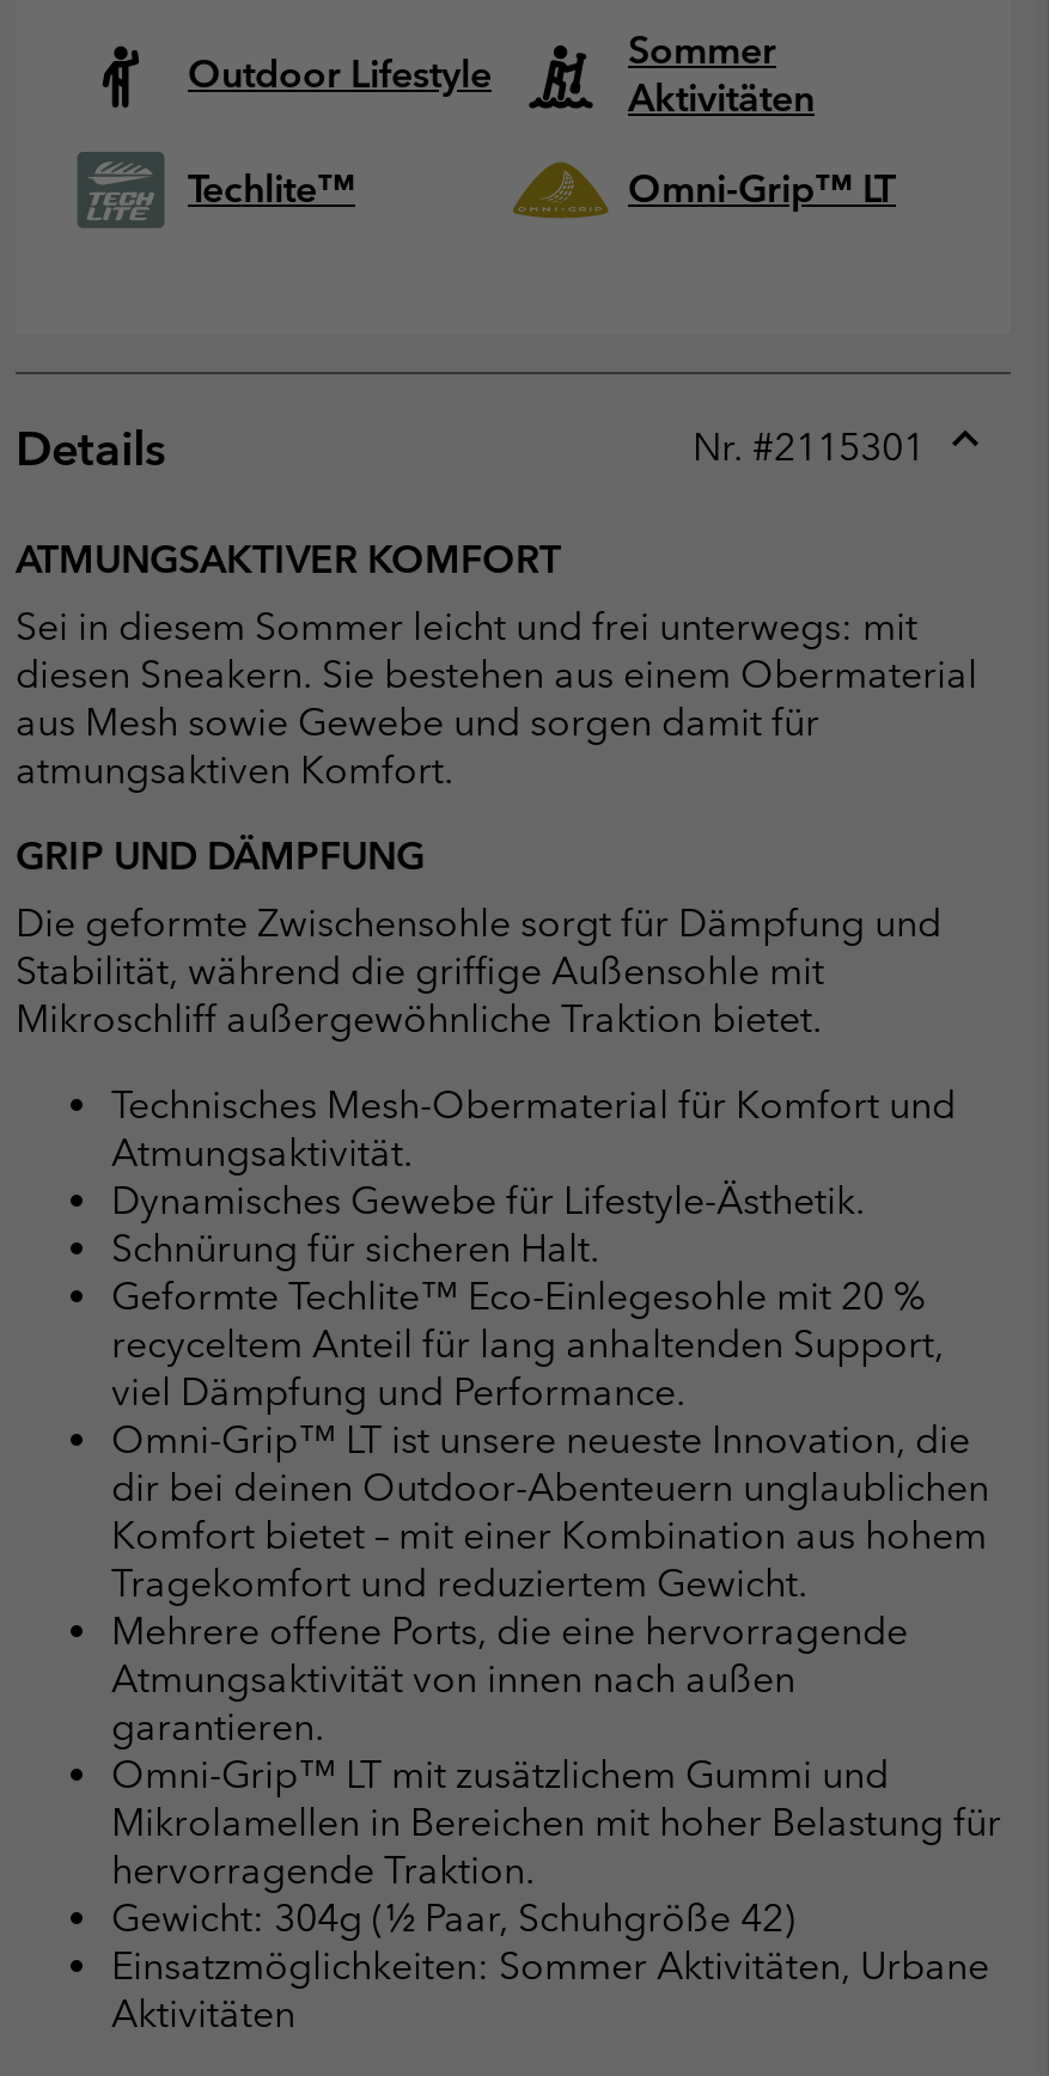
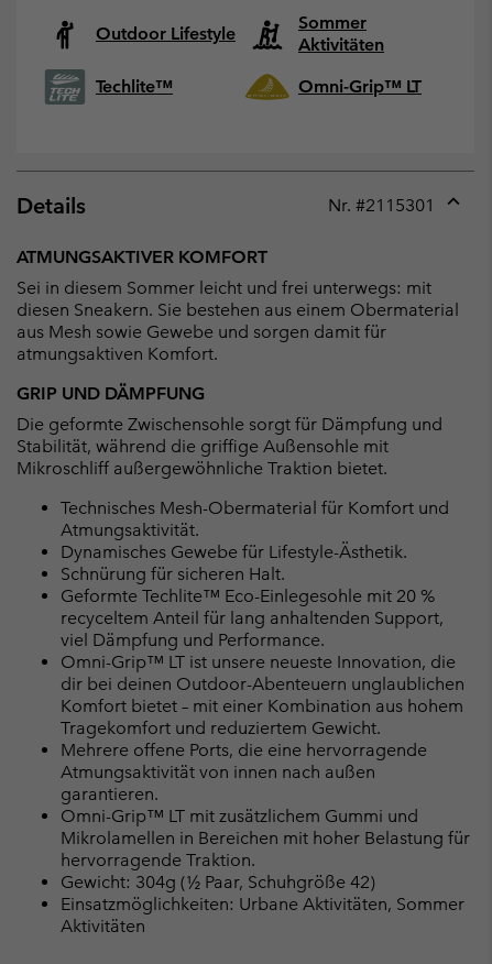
- Einsatzmöglichkeiten: Sommer Aktivitäten, Urbane
+ Einsatzmöglichkeiten: Urbane Aktivitäten, Sommer
